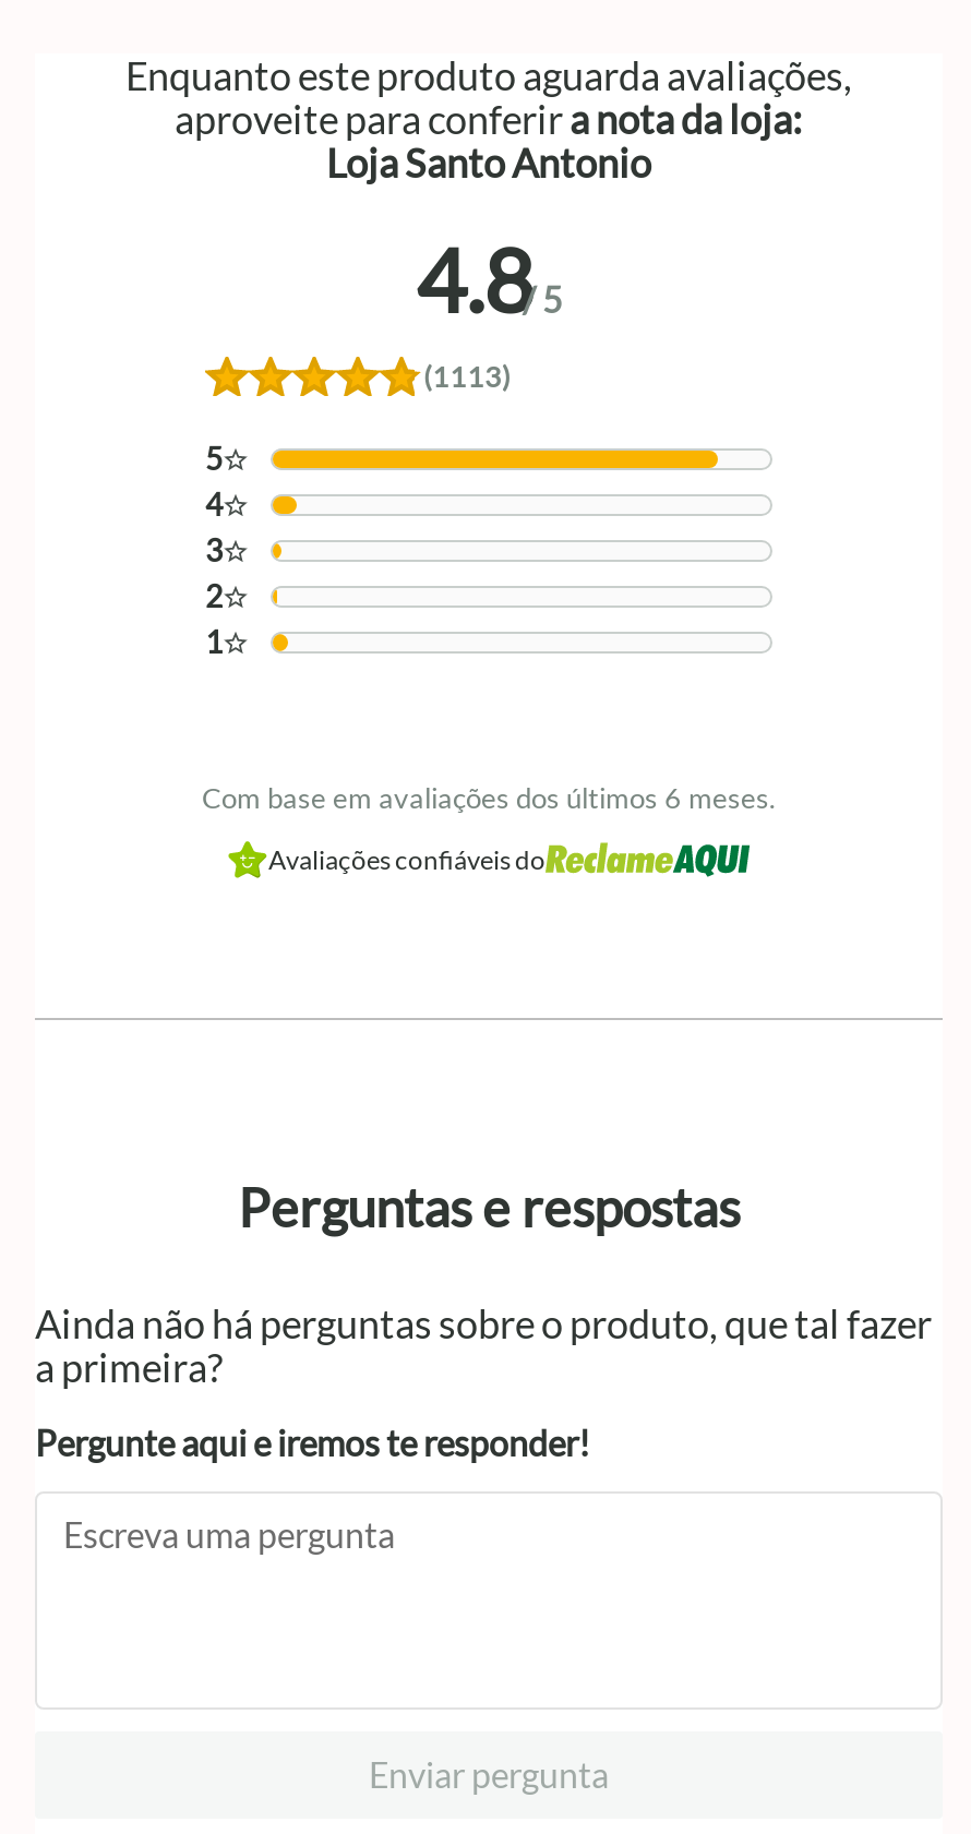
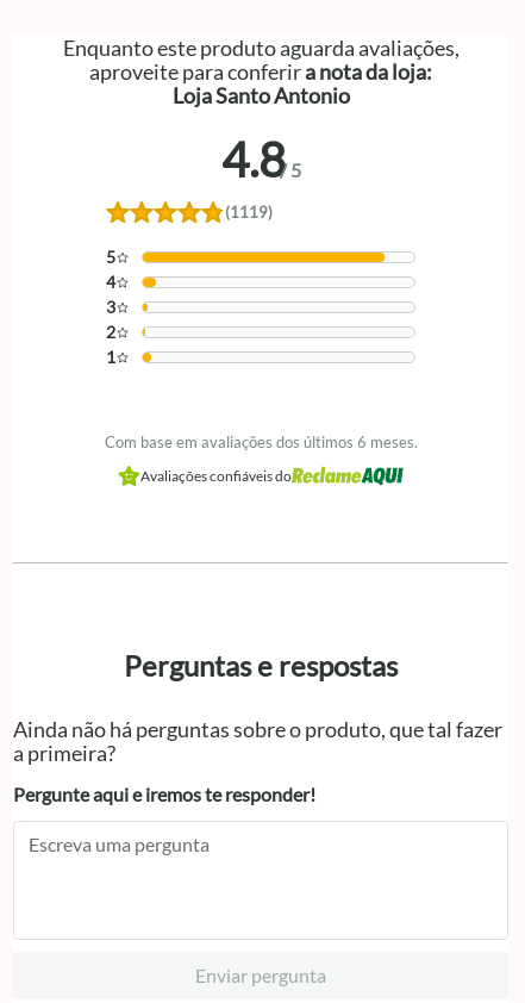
- (1113)
+ (1119)
